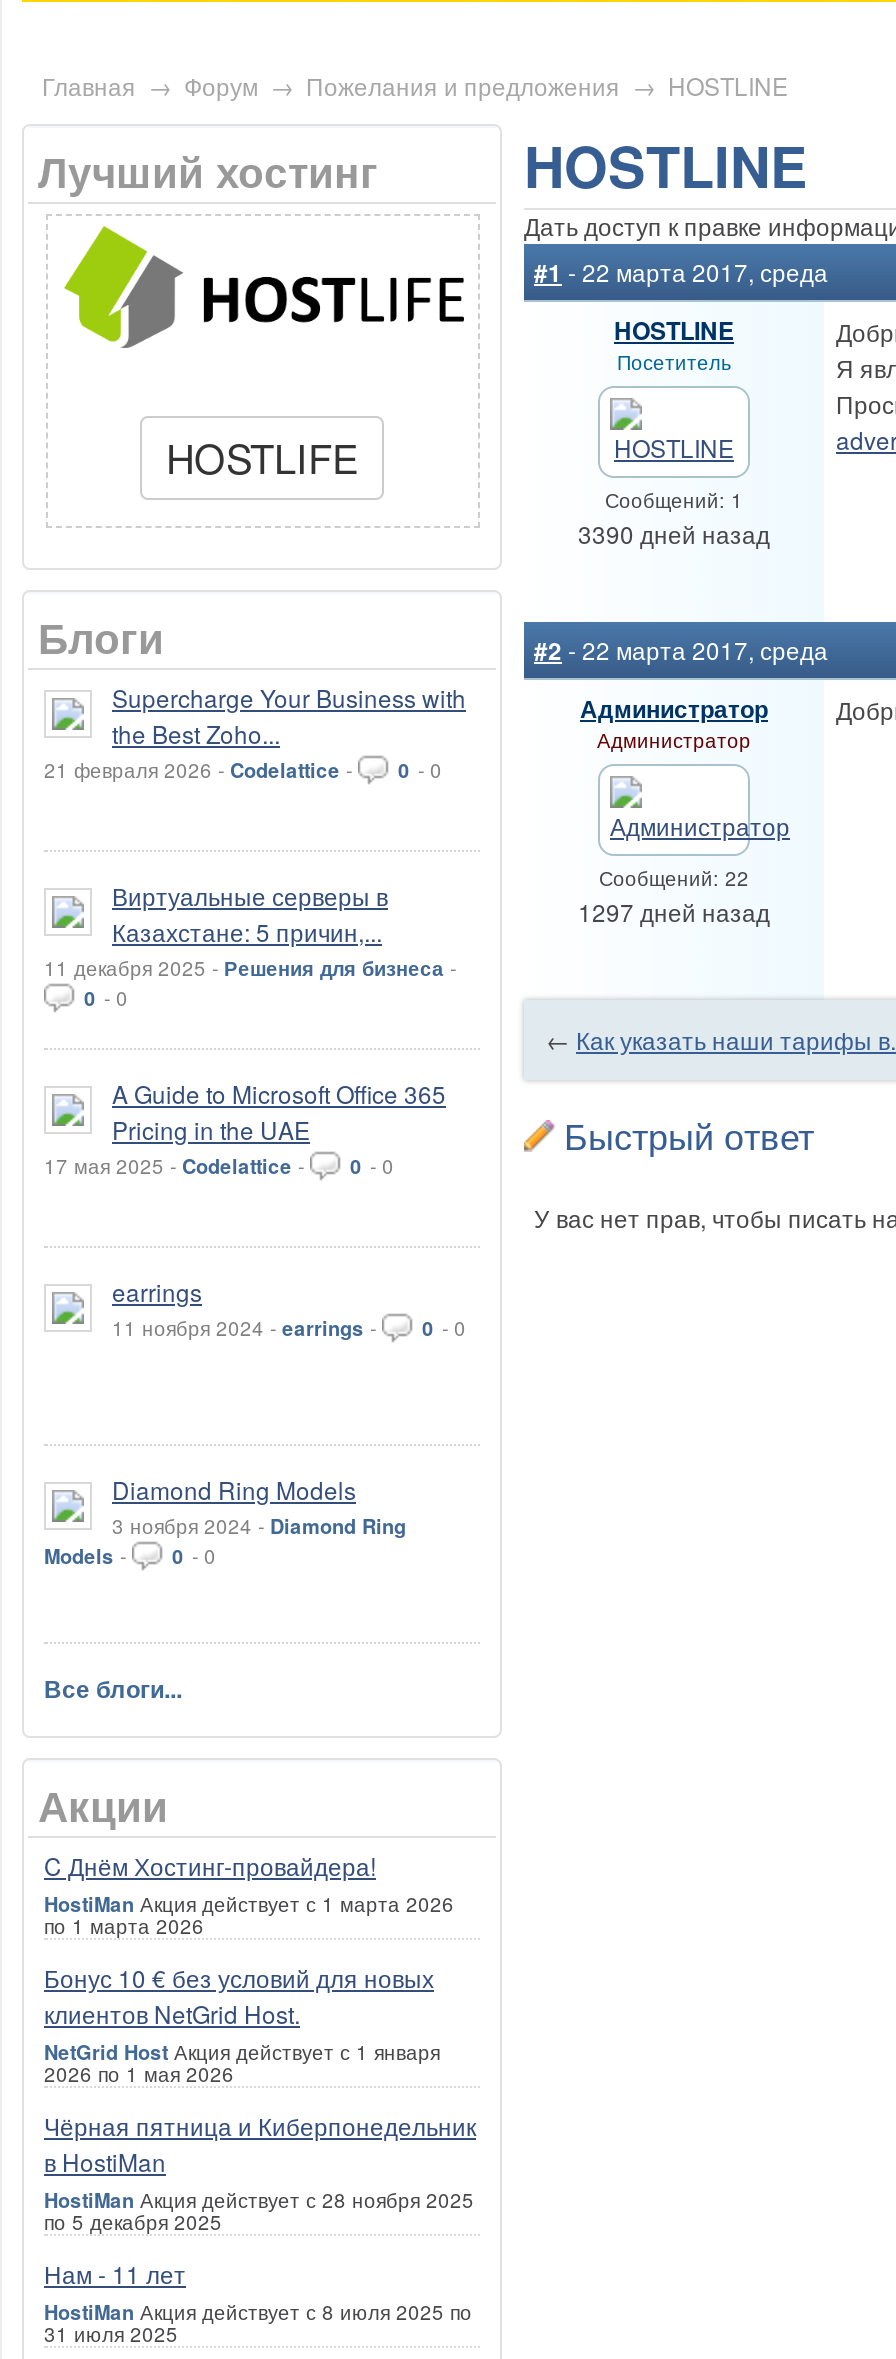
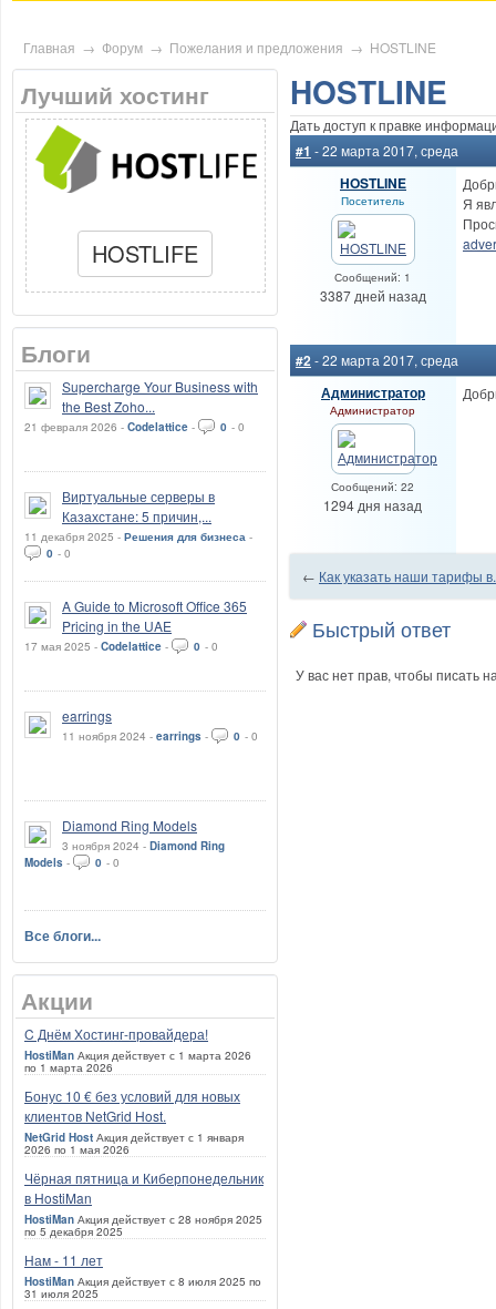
- 3390 дней назад
+ 3387 дней назад

- 1297 дней назад
+ 1294 дня назад
